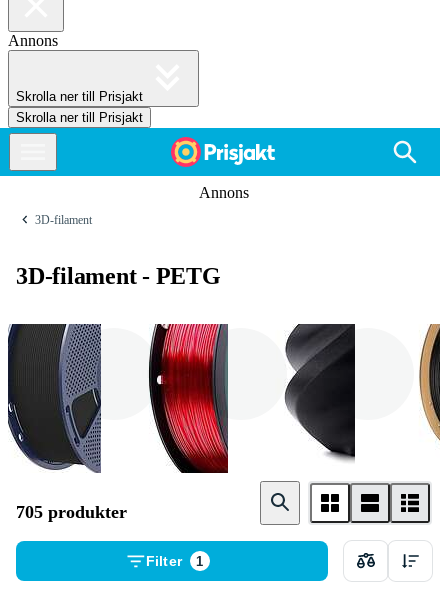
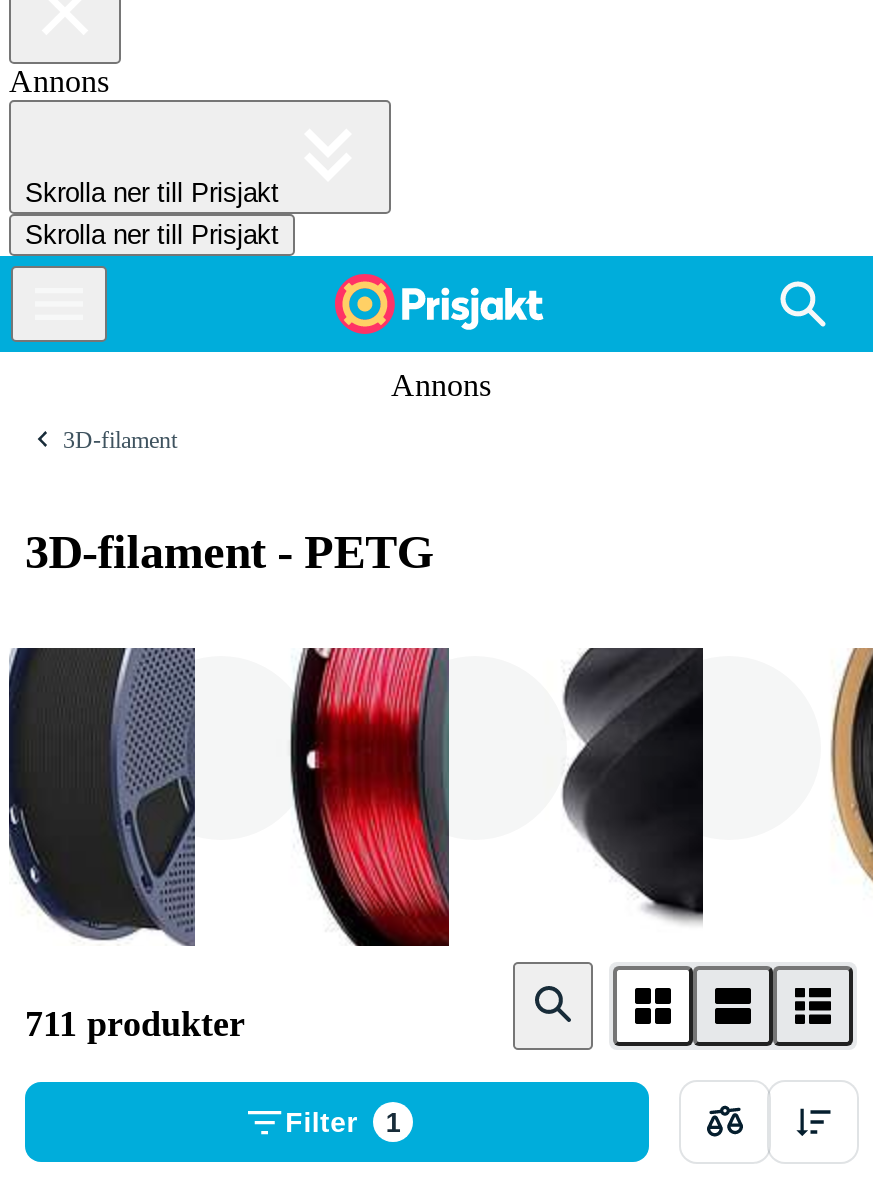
- 705 produkter
+ 711 produkter
